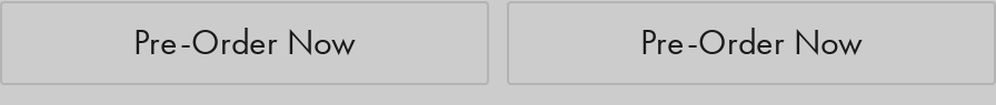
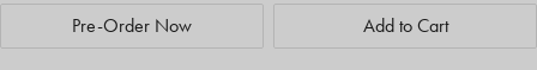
- Pre-Order Now
+ Add to Cart
